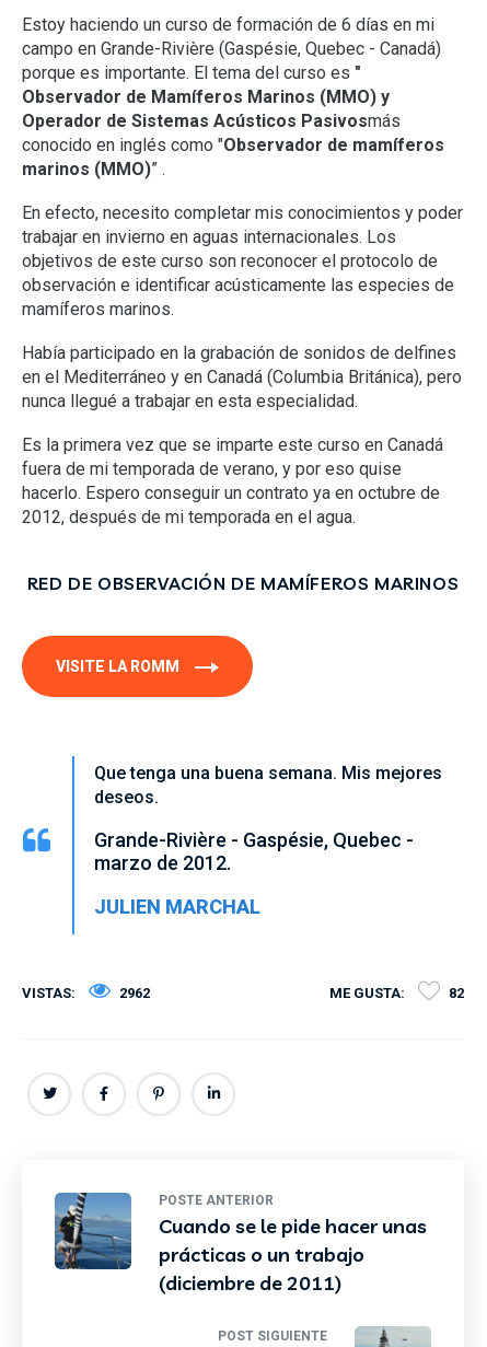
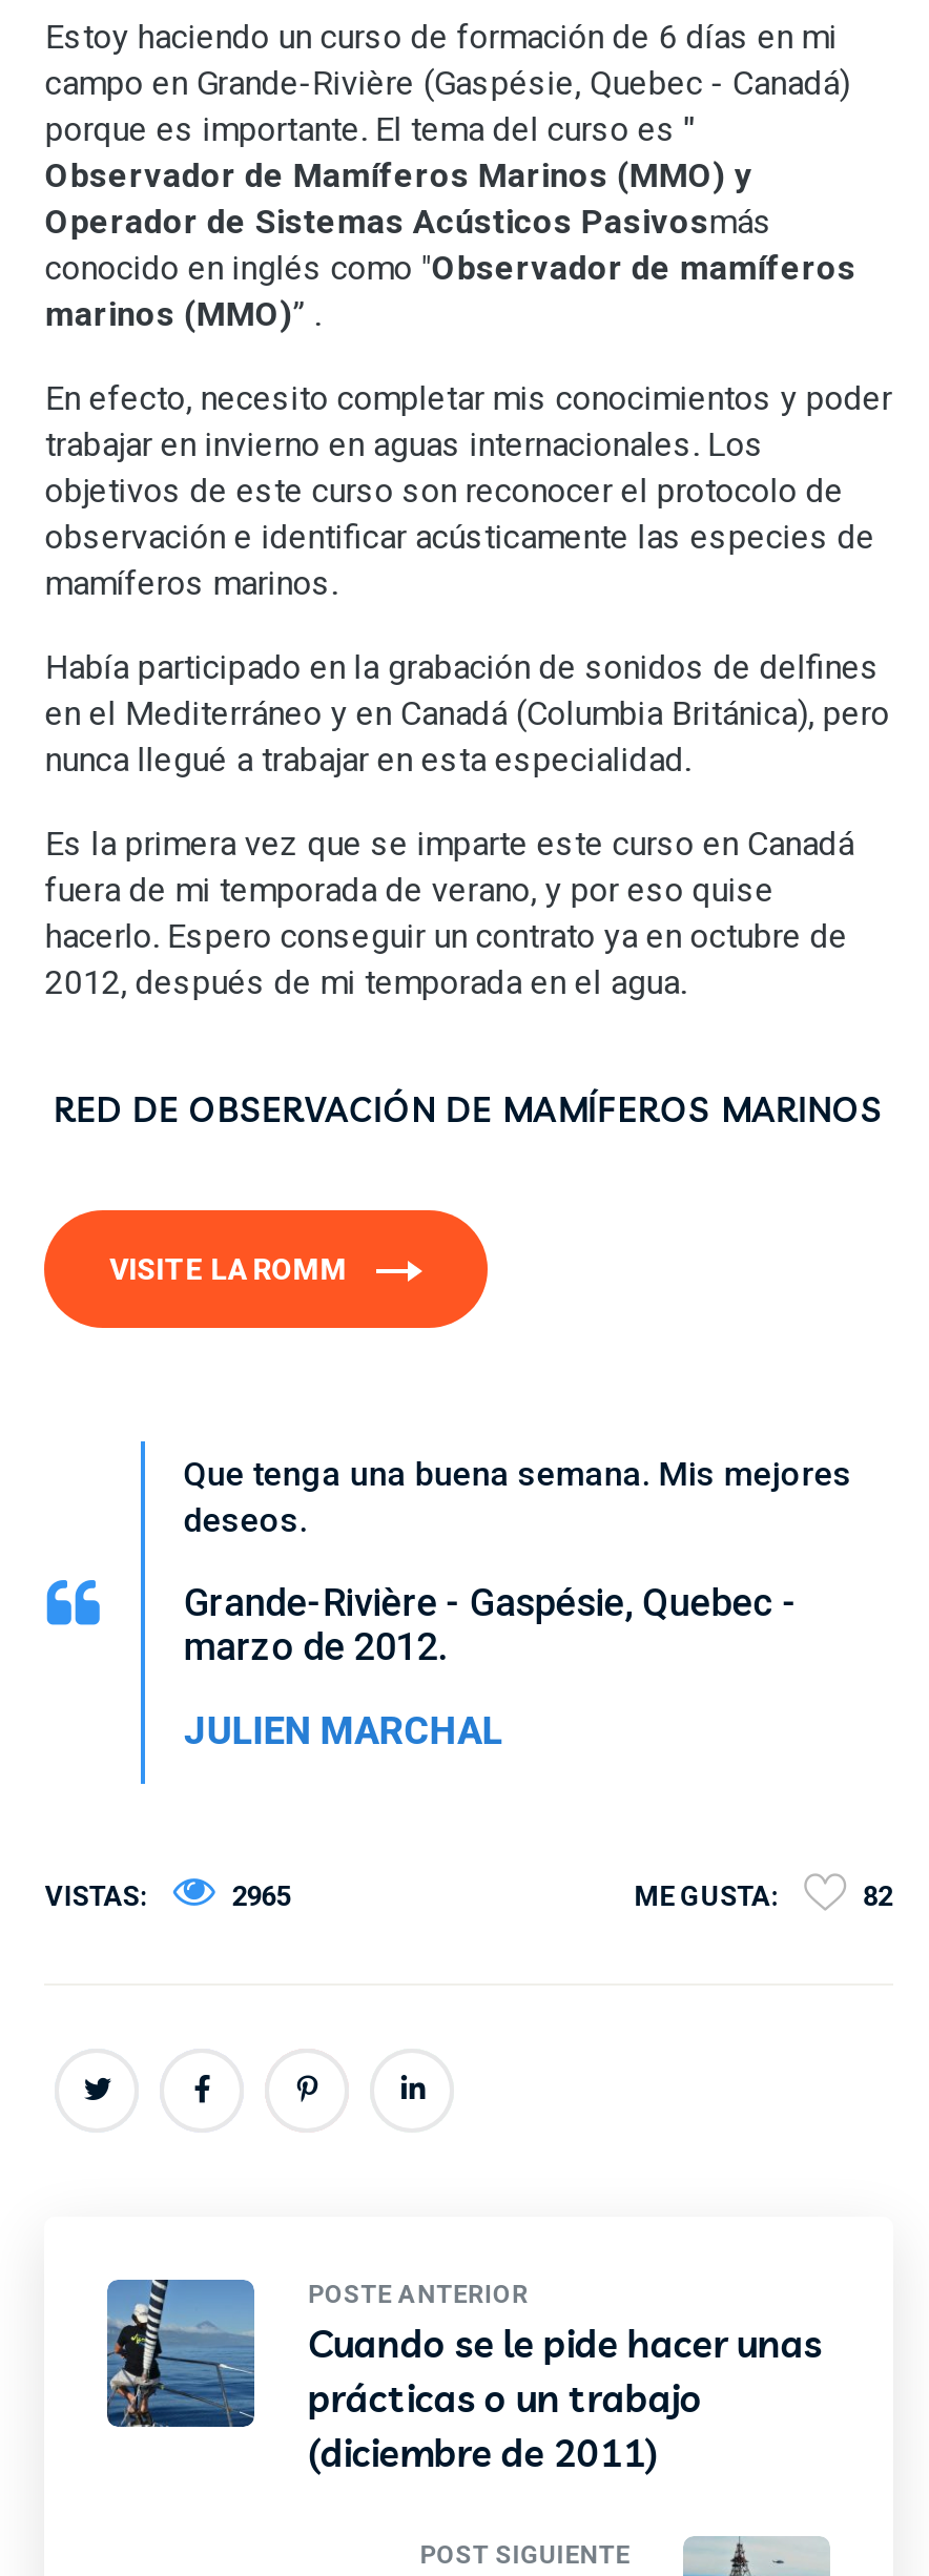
- 2962
+ 2965
